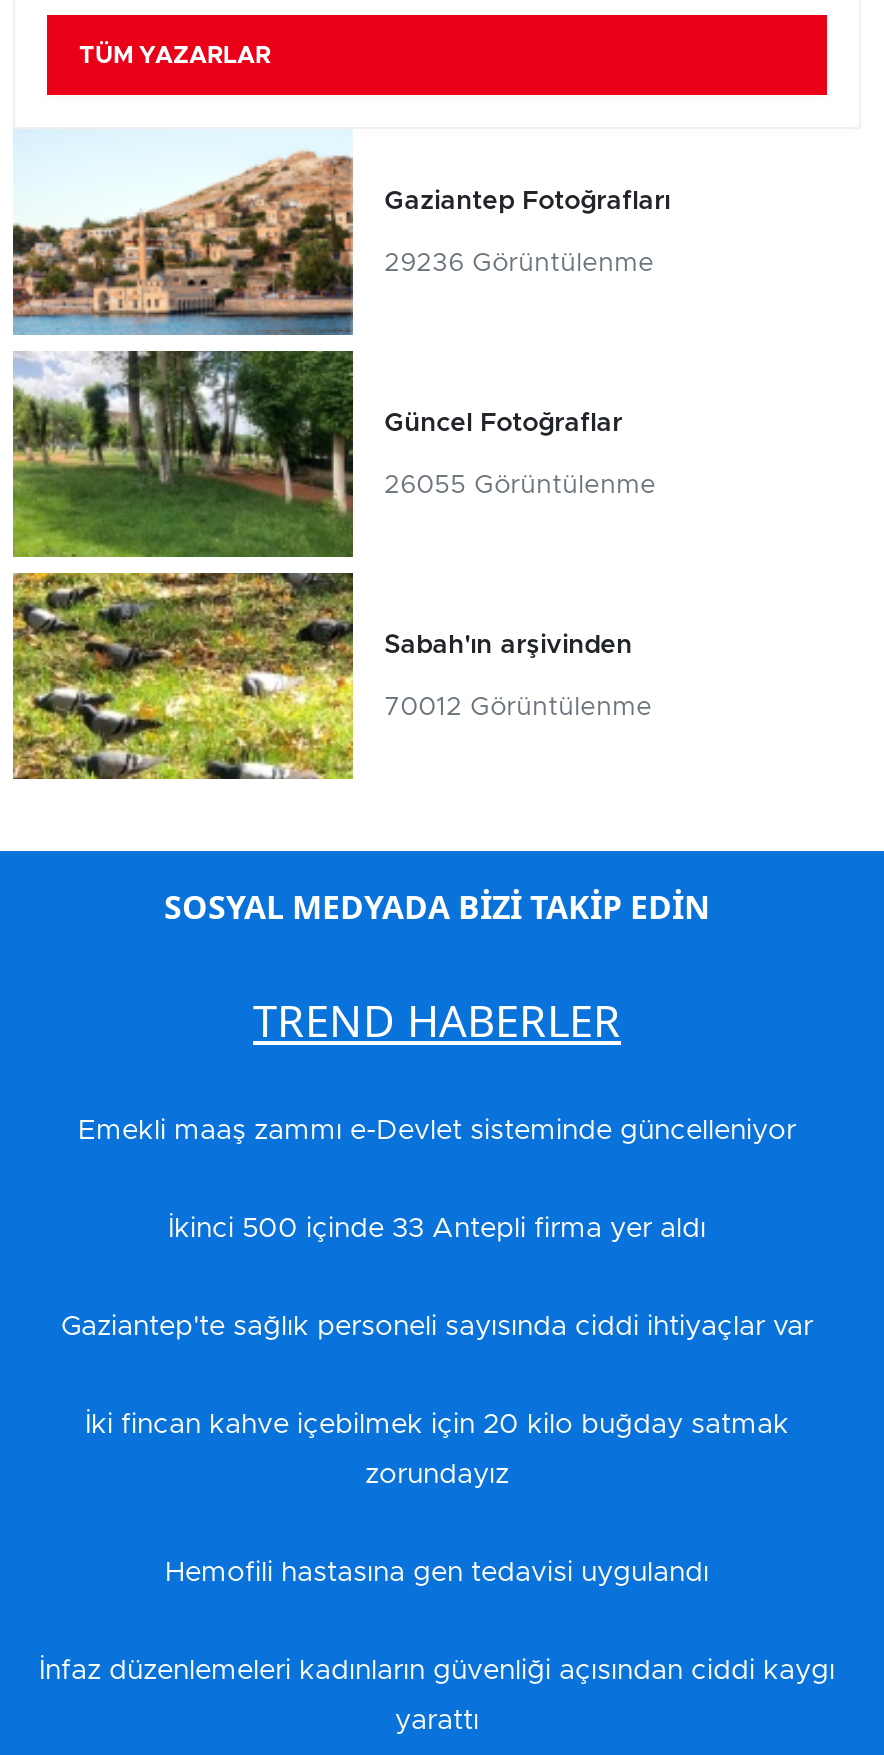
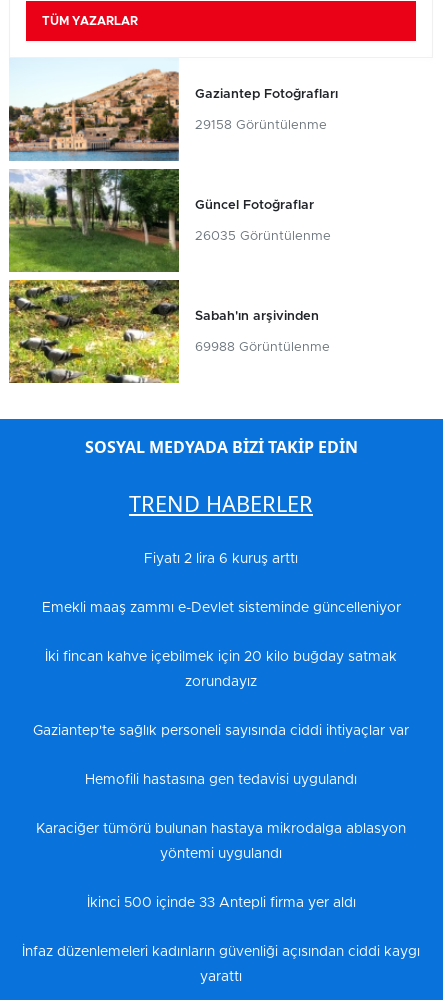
- 29236 Görüntülenme
+ 29158 Görüntülenme

- 26055 Görüntülenme
+ 26035 Görüntülenme

- 70012 Görüntülenme
+ 69988 Görüntülenme

+ Fiyatı 2 lira 6 kuruş arttı

moved down: İkinci 500 içinde 33 Antepli firma yer aldı

moved down: Gaziantep'te sağlık personeli sayısında ciddi ihtiyaçlar var

moved up: İki fincan kahve içebilmek için 20 kilo buğday satmak | zorundayız

+ Karaciğer tümörü bulunan hastaya mikrodalga ablasyon
+ yöntemi uygulandı
